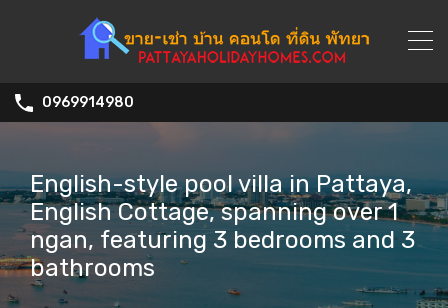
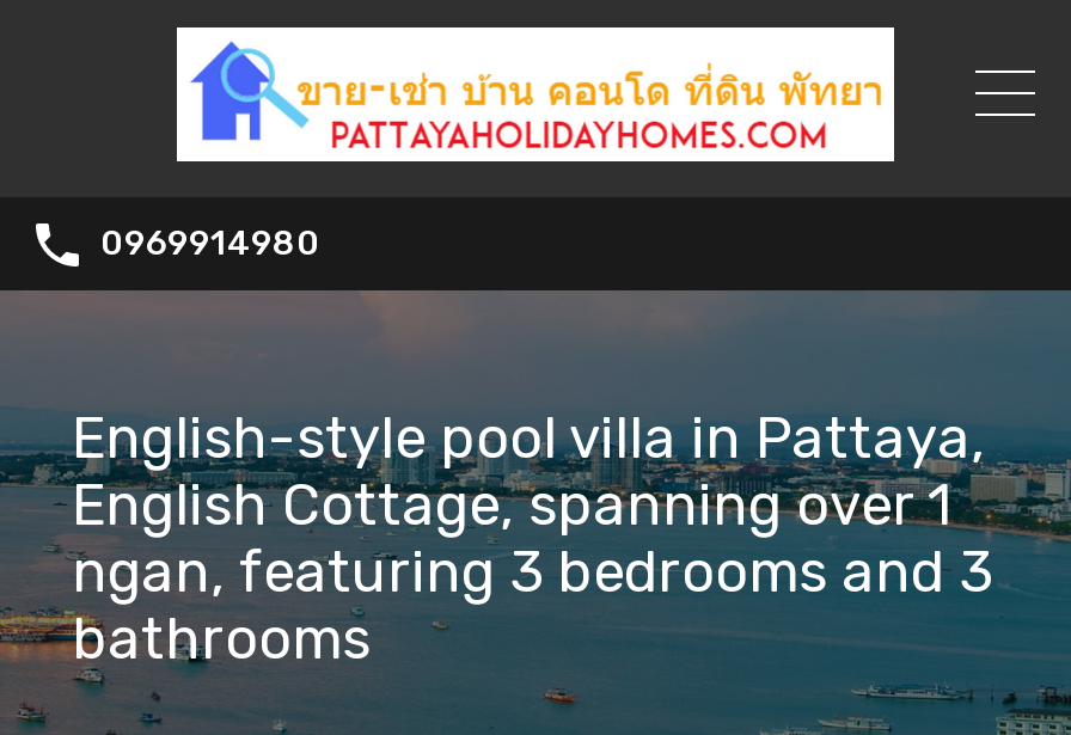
- [image]
+ [image]
